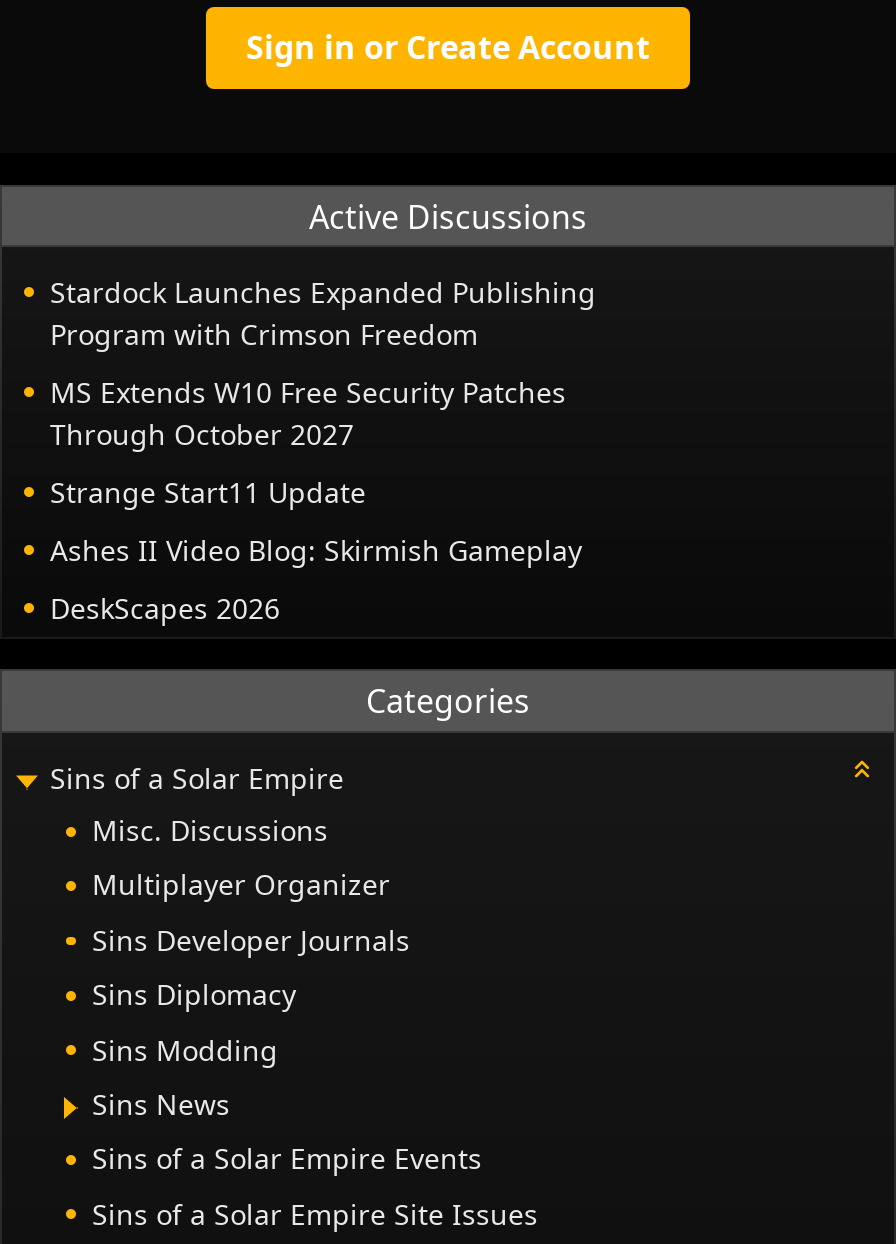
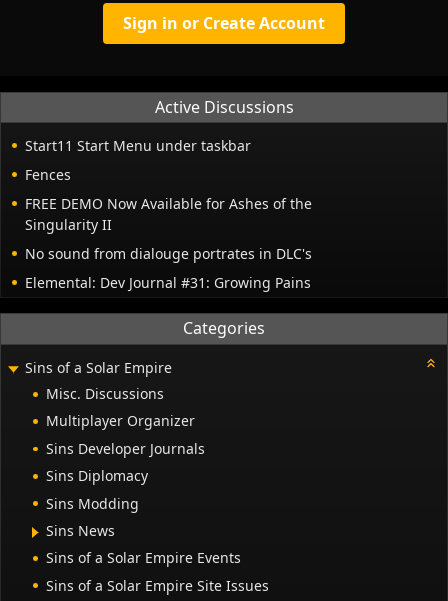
- Stardock Launches Expanded Publishing
- Program with Crimson Freedom
+ Start11 Start Menu under taskbar

- MS Extends W10 Free Security Patches
- Through October 2027
+ Fences

- Strange Start11 Update
+ FREE DEMO Now Available for Ashes of the
+ Singularity II

- Ashes II Video Blog: Skirmish Gameplay
+ No sound from dialouge portrates in DLC's

- DeskScapes 2026
+ Elemental: Dev Journal #31: Growing Pains
